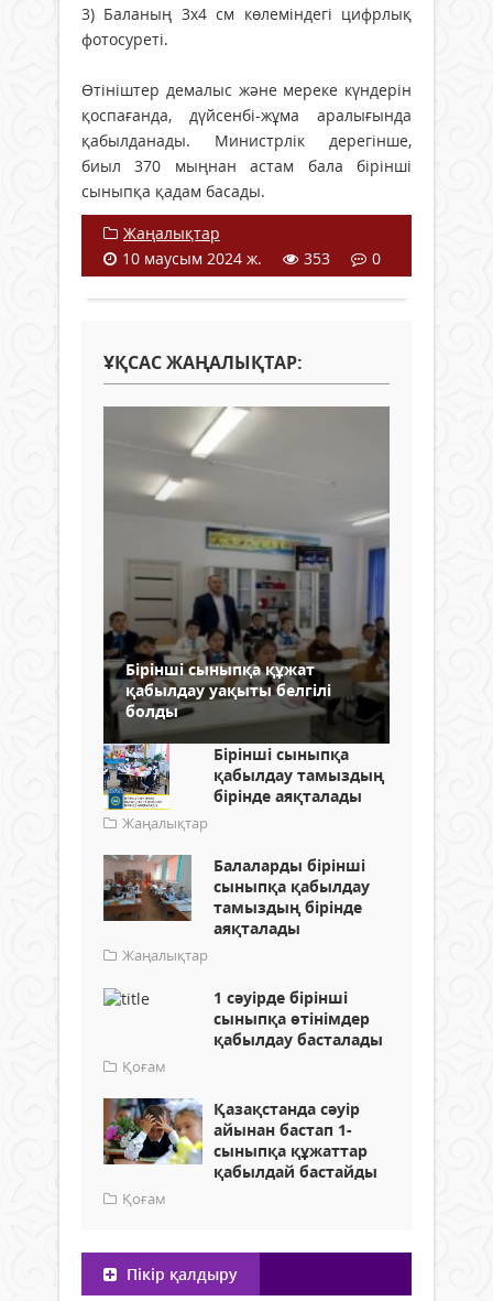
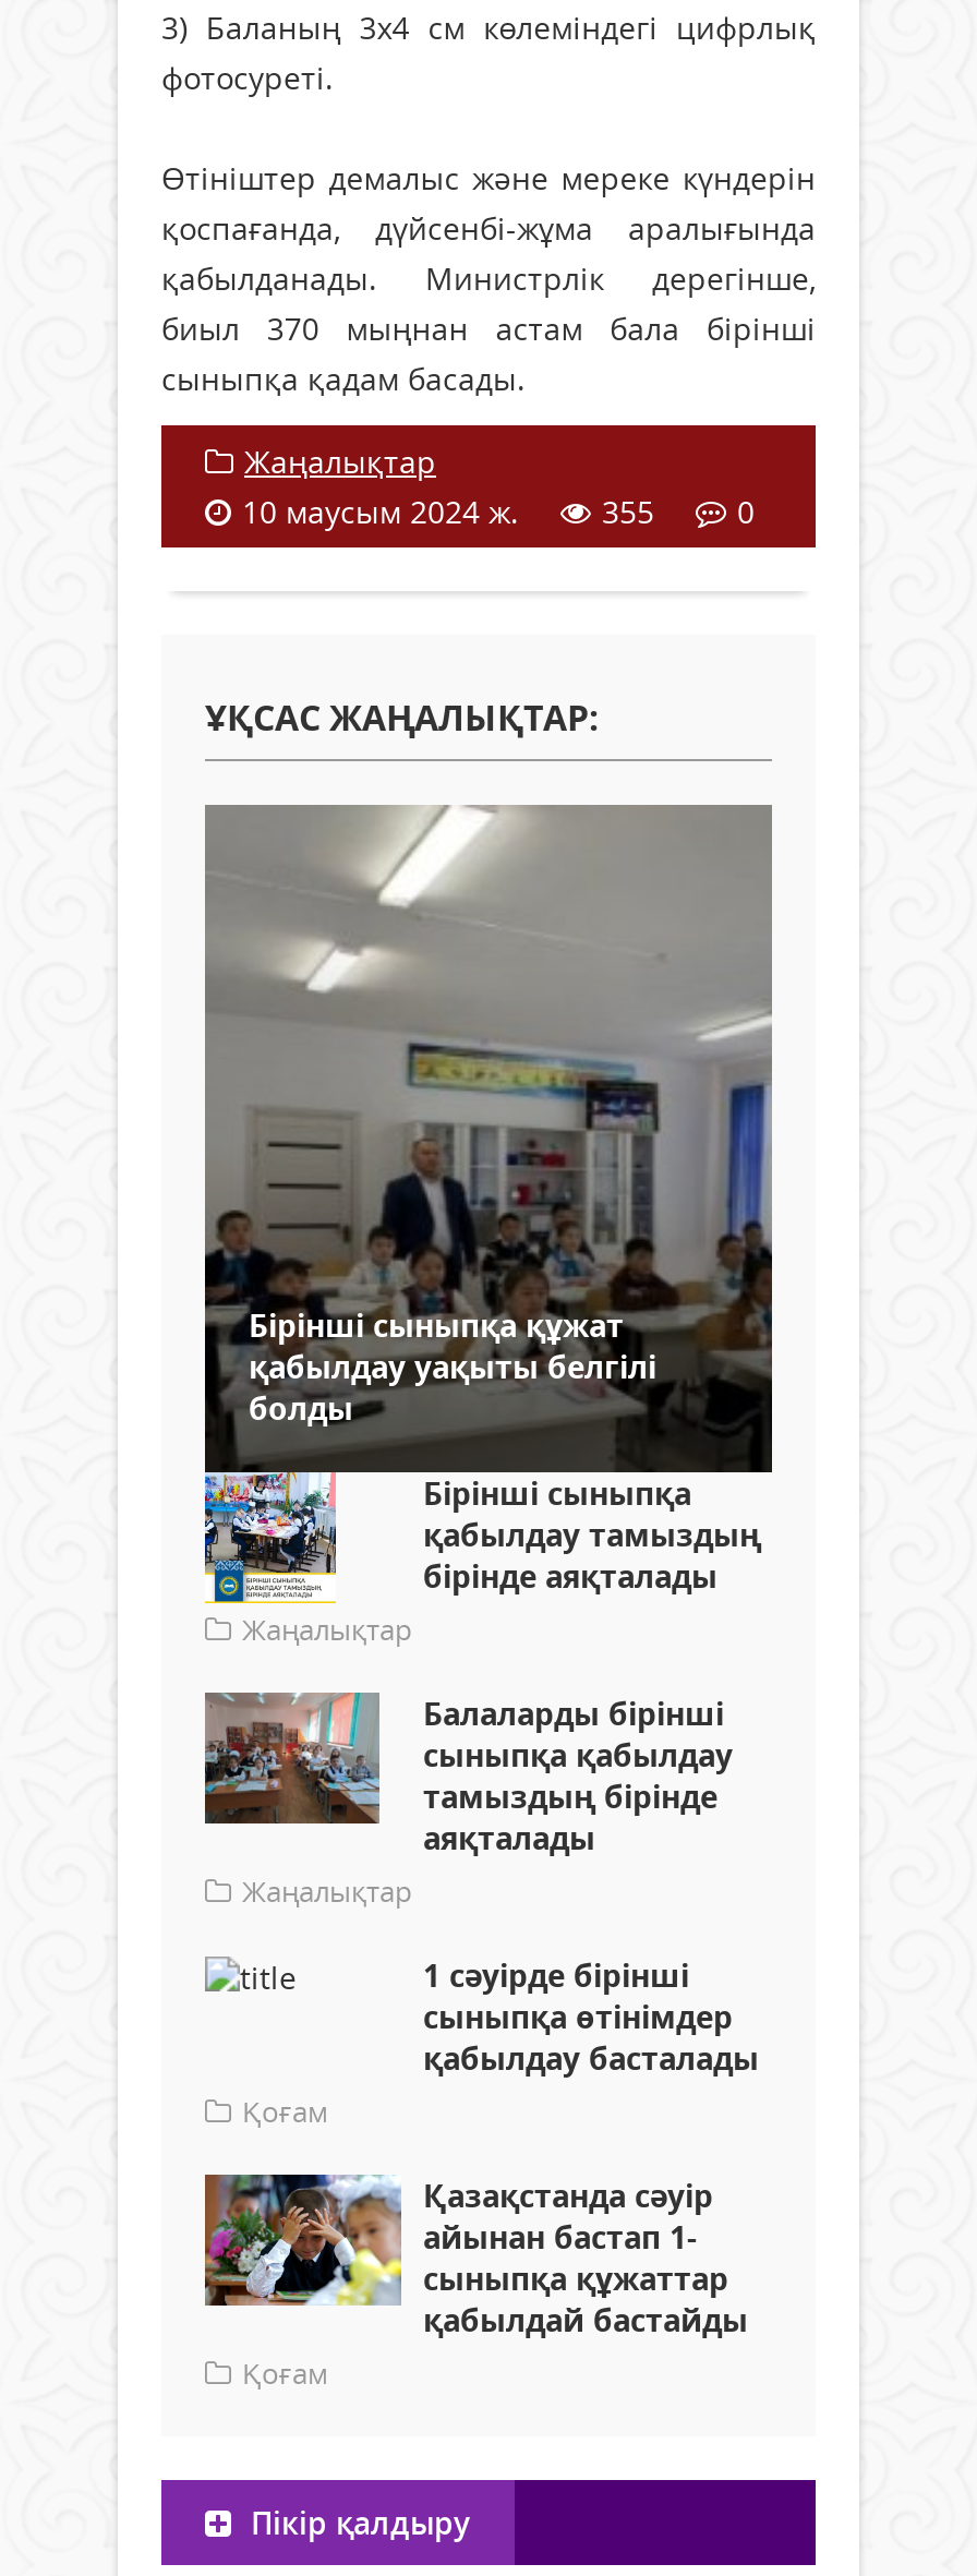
- 10 маусым 2024 ж. 353 0
+ 10 маусым 2024 ж. 355 0
